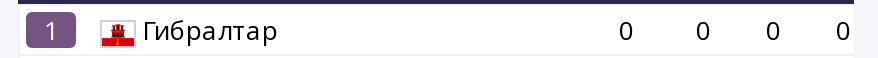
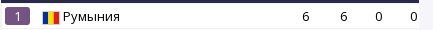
- Гибралтар
- 0
- 0
+ Румыния
+ 6
+ 6
